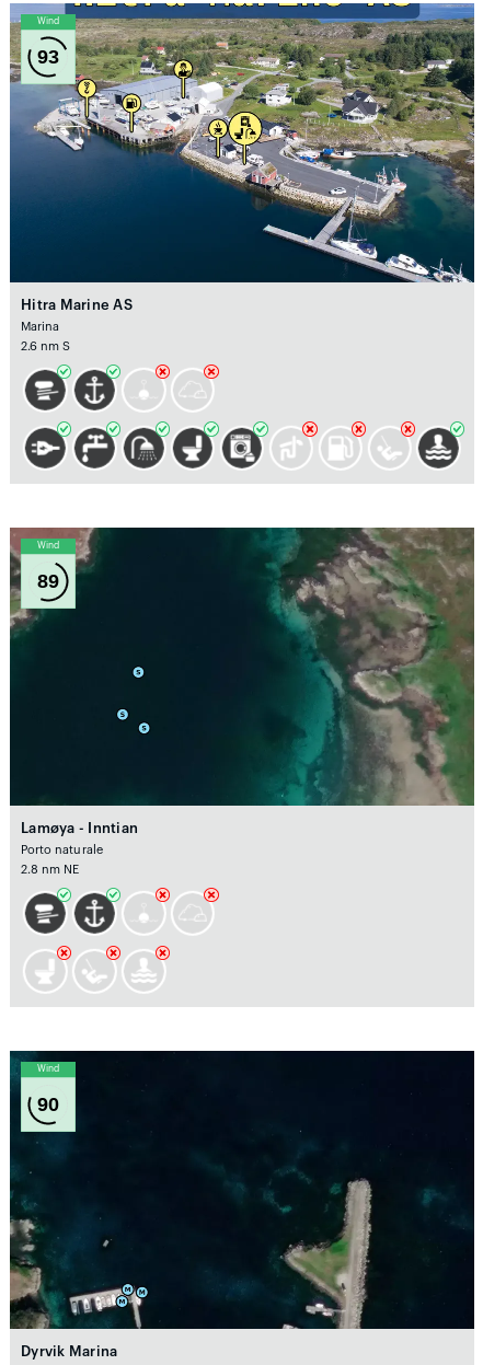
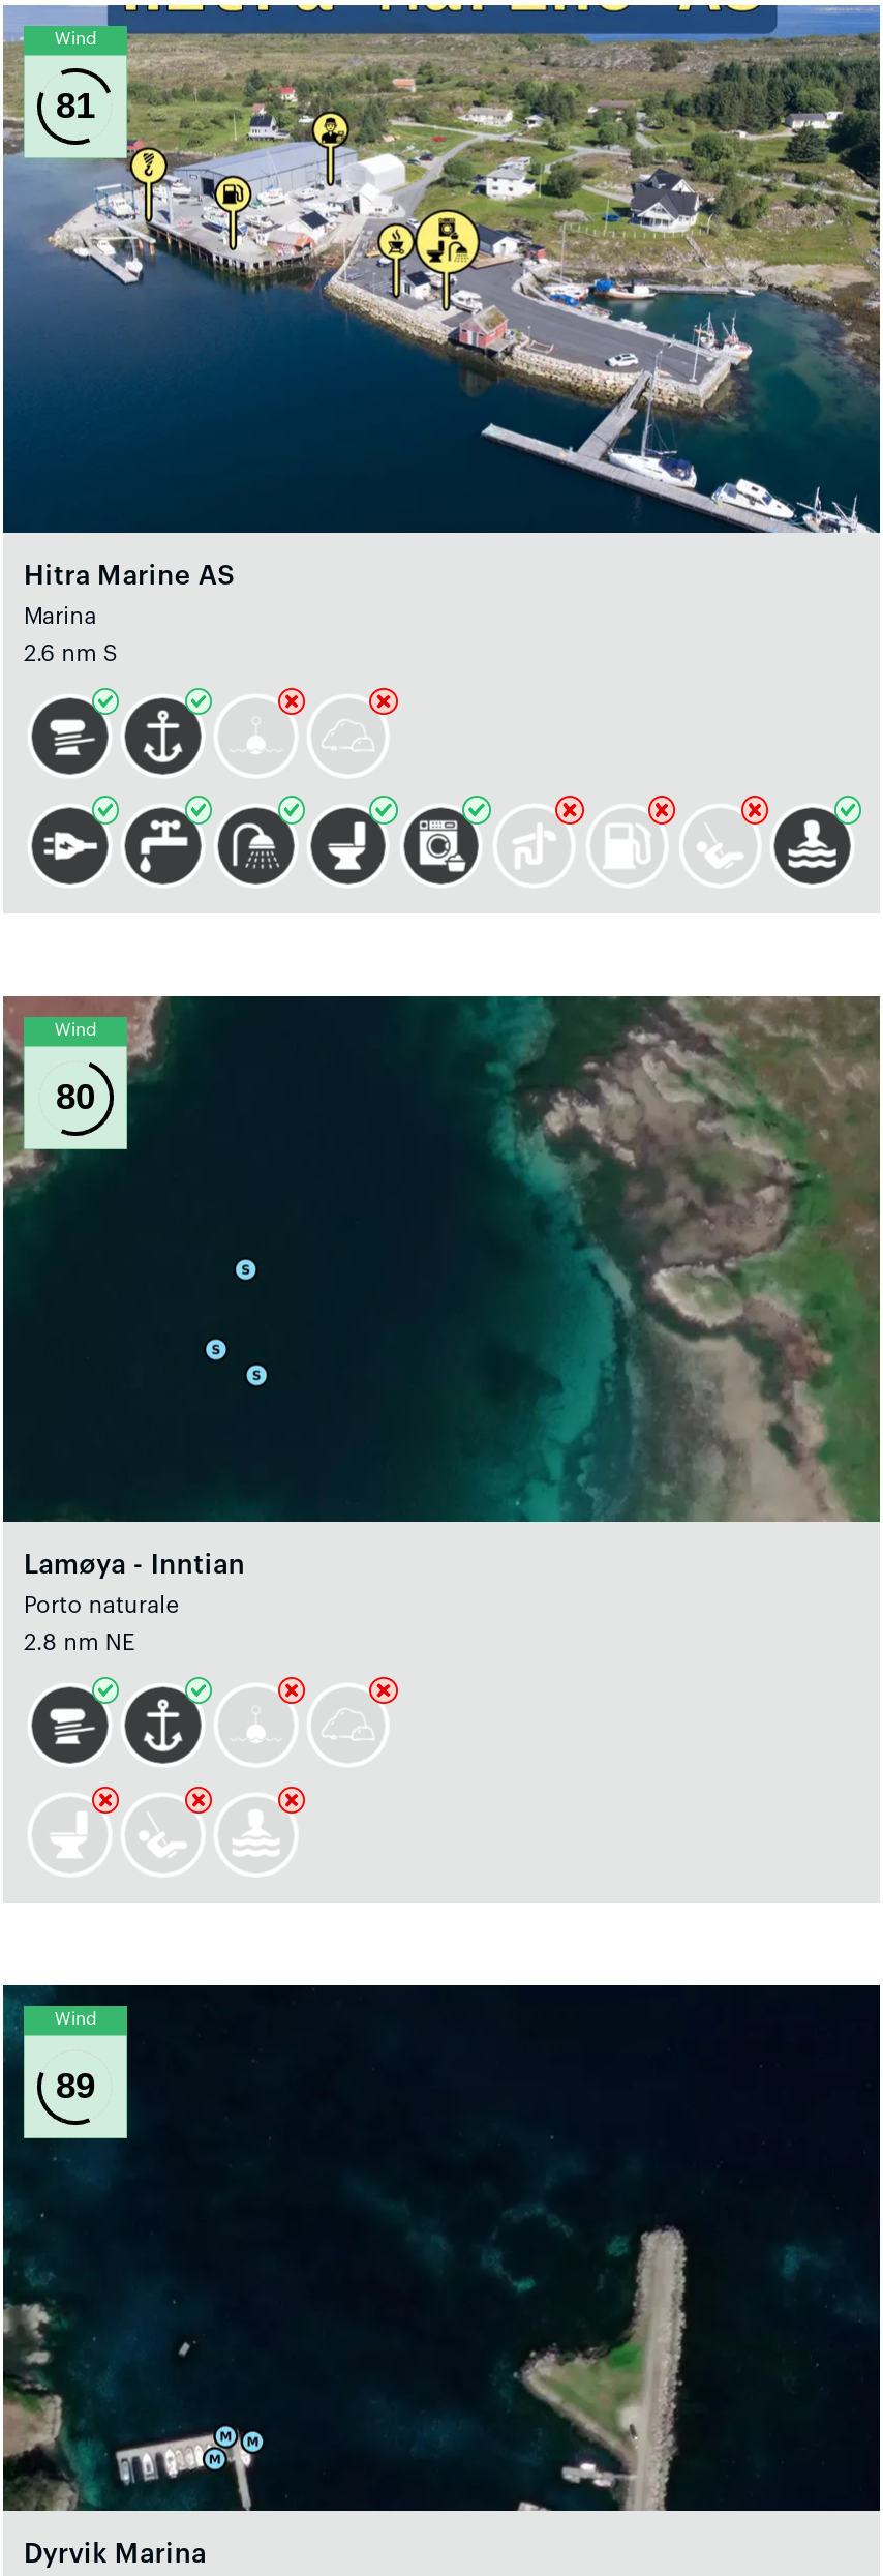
- 93
+ 81

- 89
+ 80

- 90
+ 89
